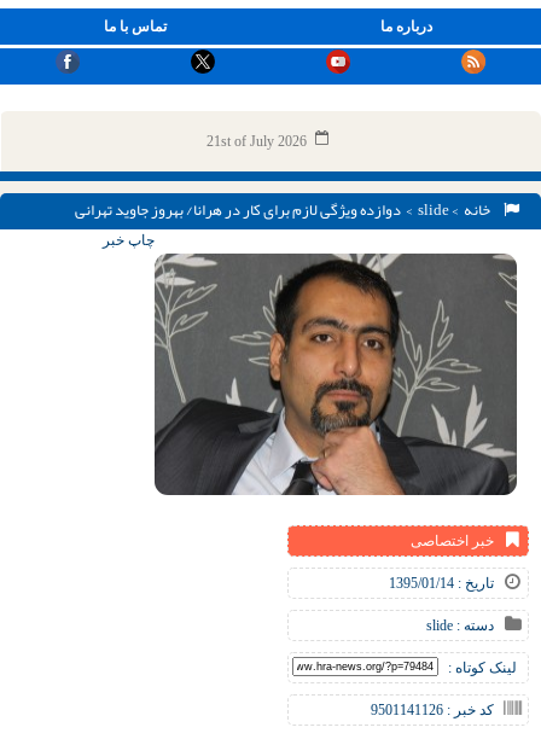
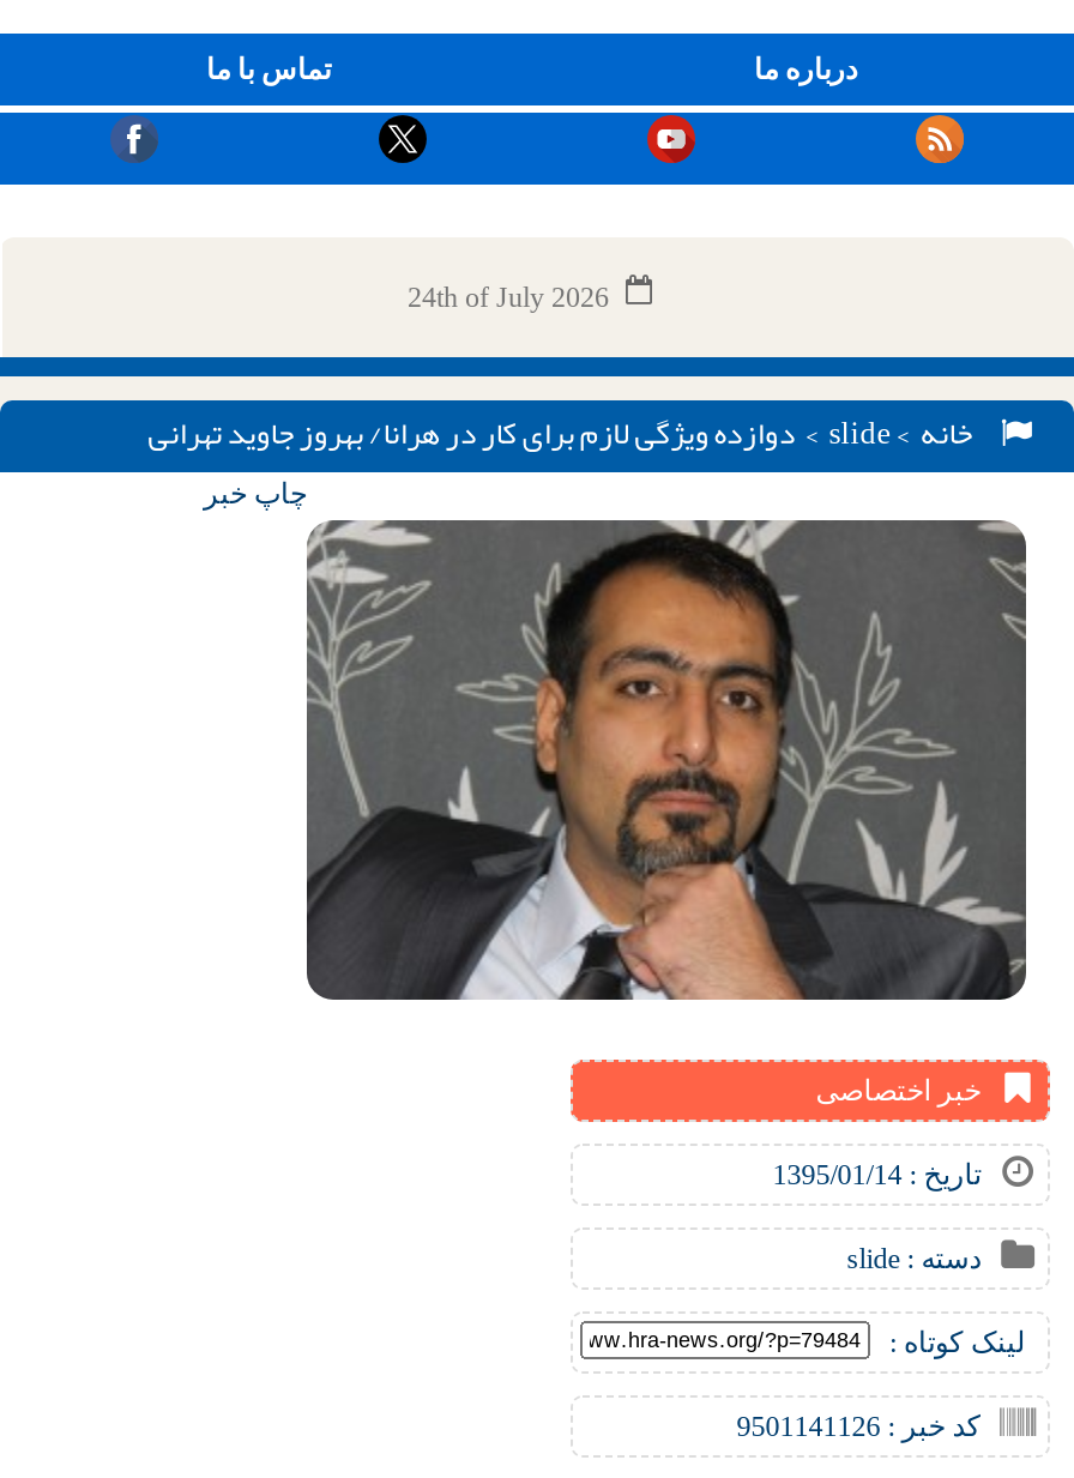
- 21st of July 2026
+ 24th of July 2026
